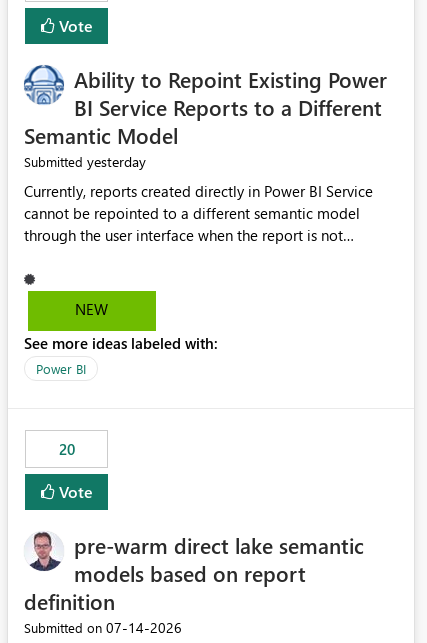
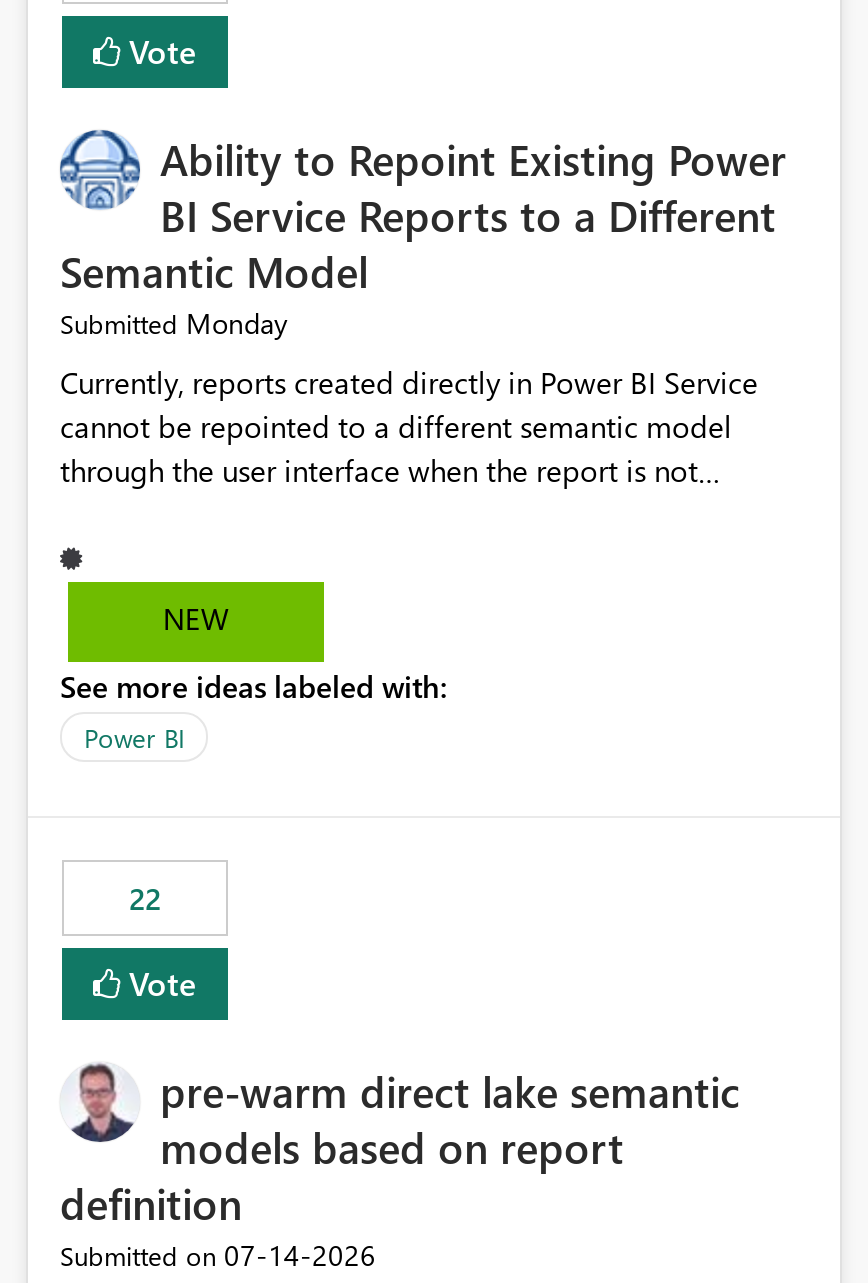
- Submitted yesterday
+ Submitted Monday

- 20
+ 22
